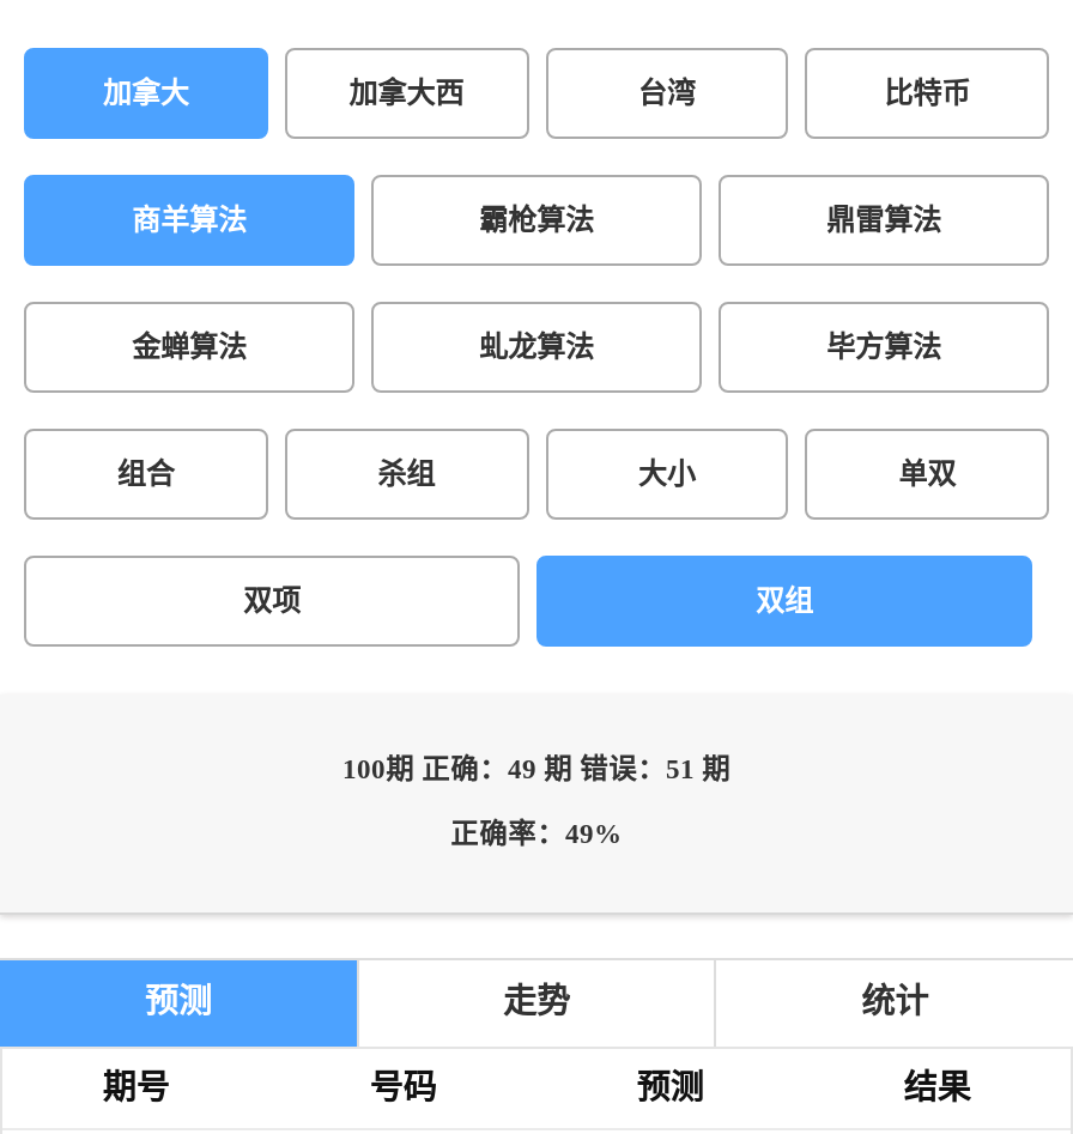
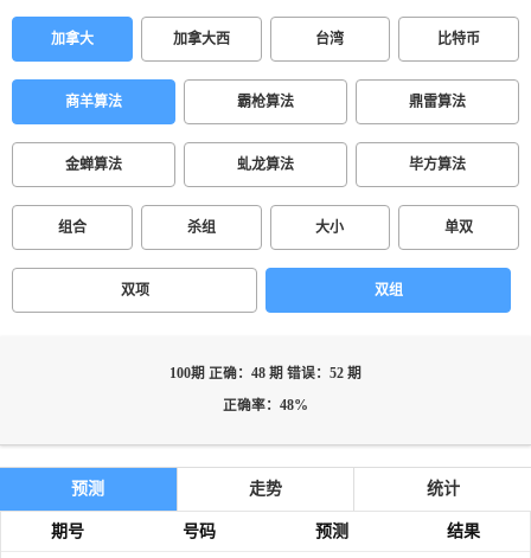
- 100期 正确：49 期 错误：51 期
+ 100期 正确：48 期 错误：52 期

- 正确率：49%
+ 正确率：48%
